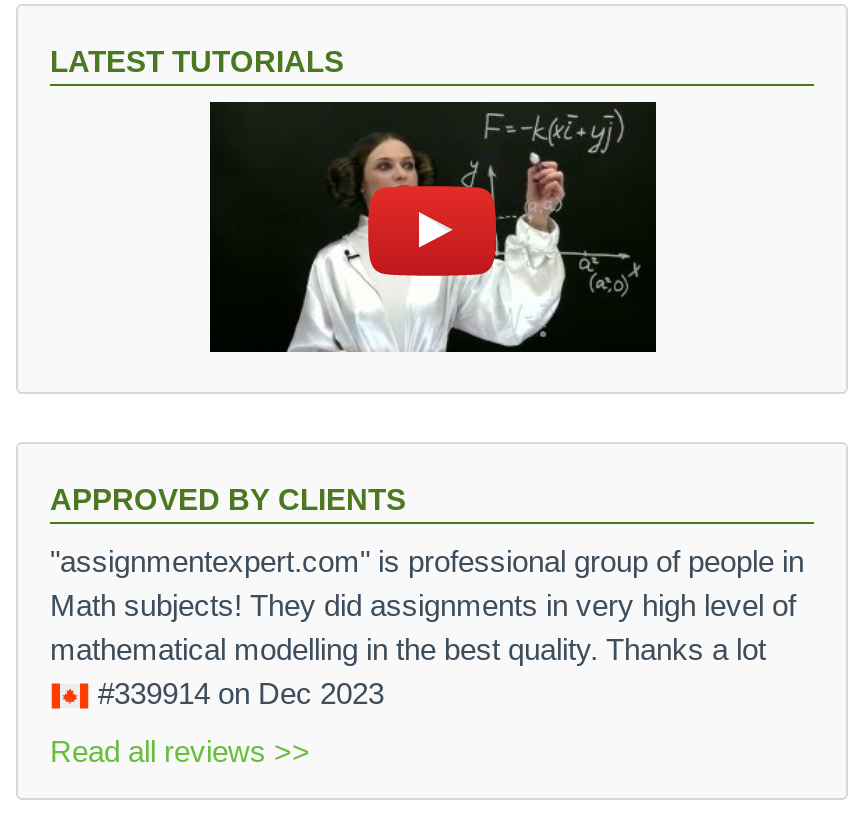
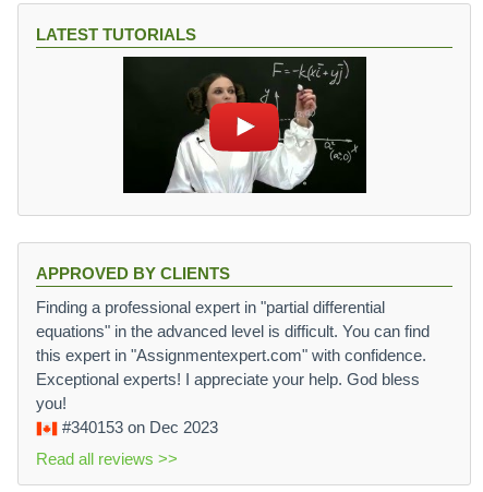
- "assignmentexpert.com" is professional group of people in
- Math subjects! They did assignments in very high level of
- mathematical modelling in the best quality. Thanks a lot
- #339914 on Dec 2023
+ Finding a professional expert in "partial differential
+ equations" in the advanced level is difficult. You can find
+ this expert in "Assignmentexpert.com" with confidence.
+ Exceptional experts! I appreciate your help. God bless
+ you!
+ #340153 on Dec 2023
